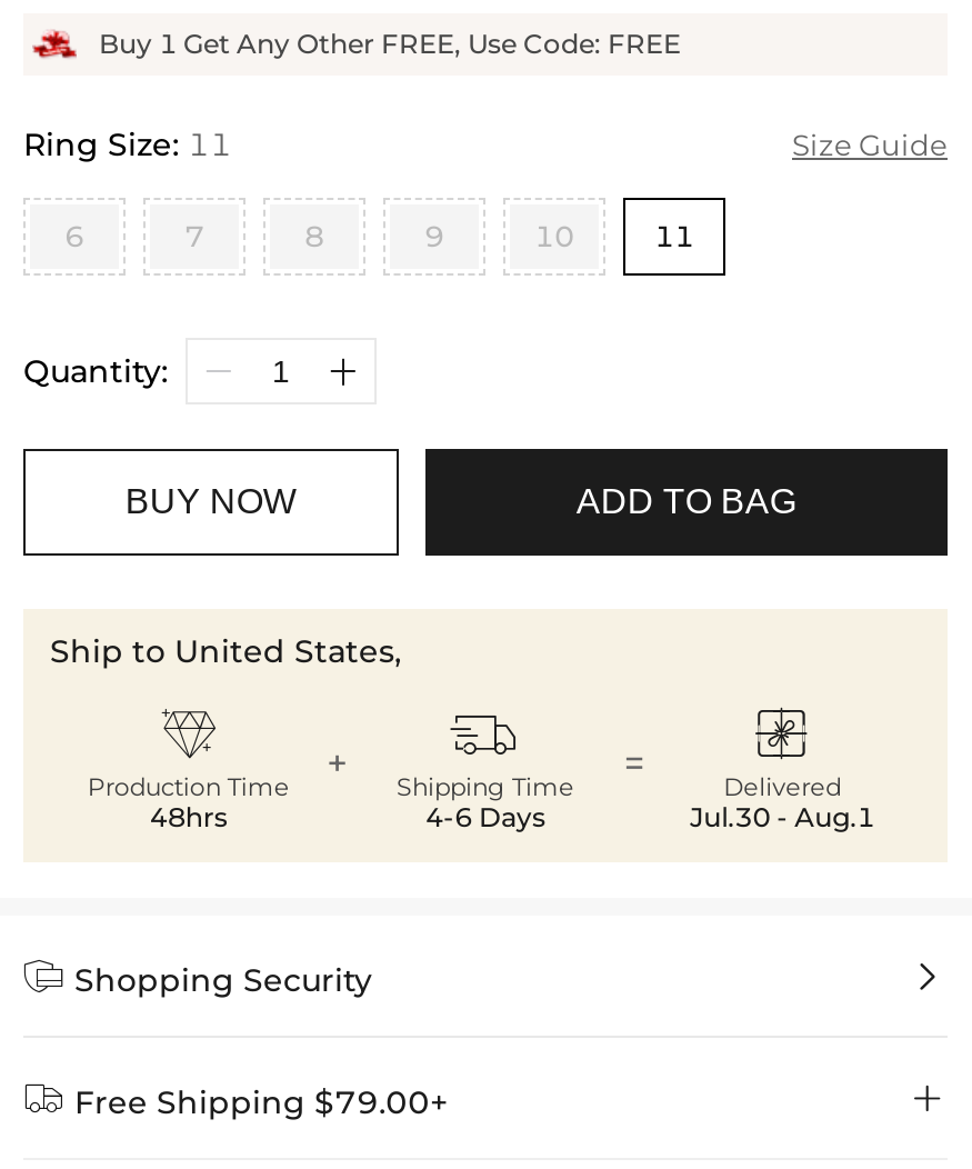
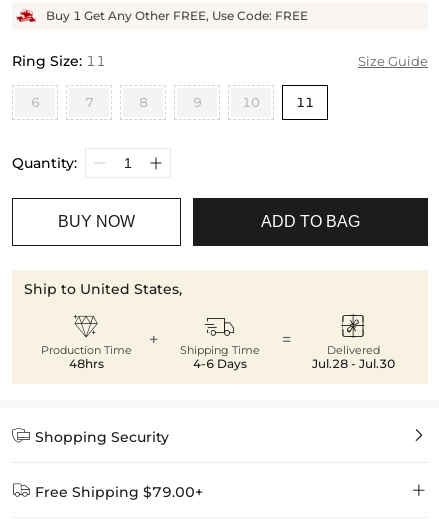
- Jul.30 - Aug.1
+ Jul.28 - Jul.30
